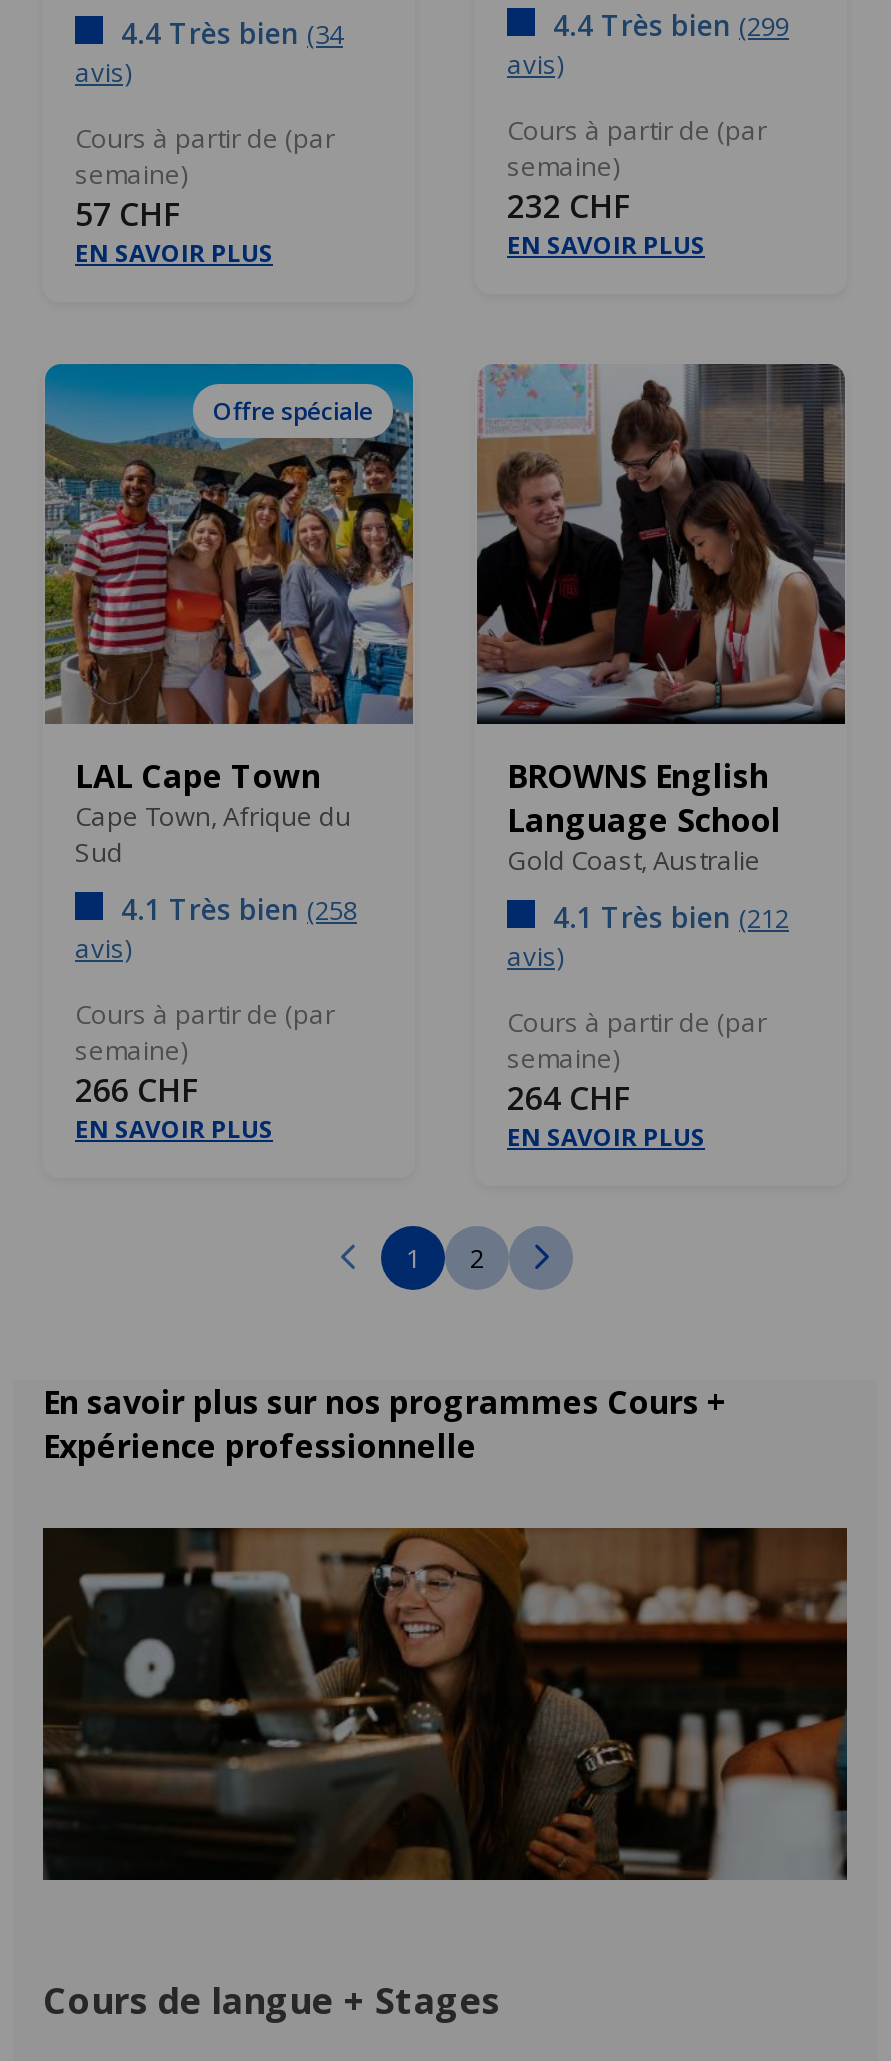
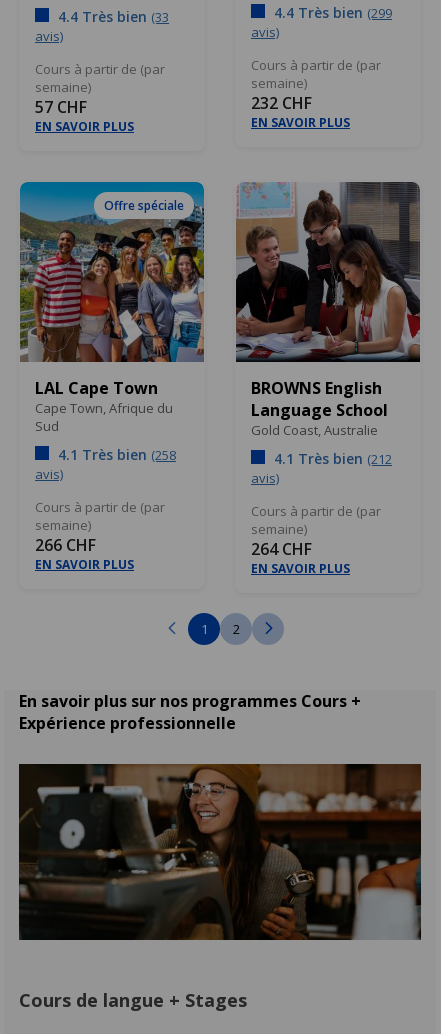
- 4.4 Très bien (34
+ 4.4 Très bien (33
